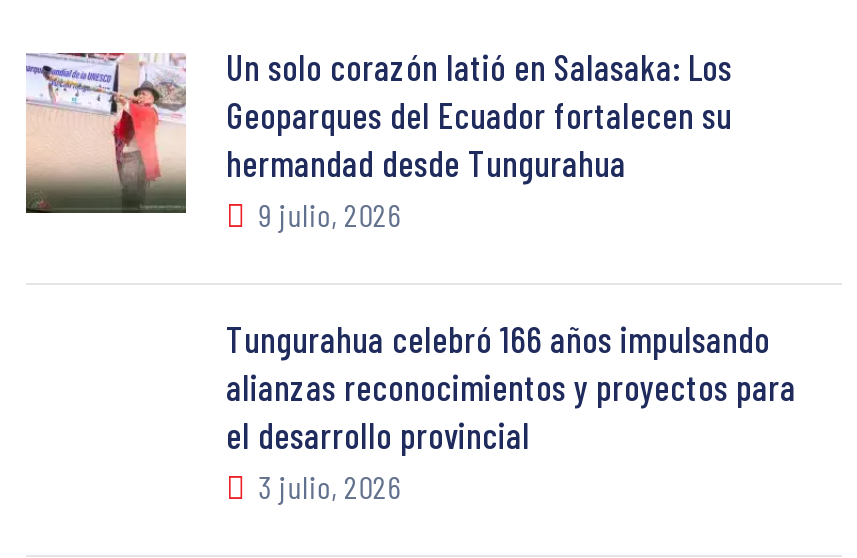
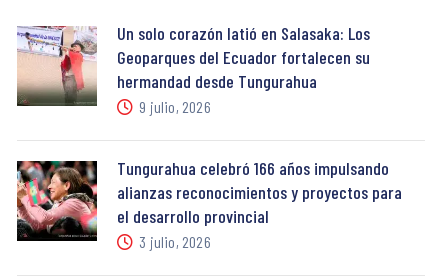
+ [image]
